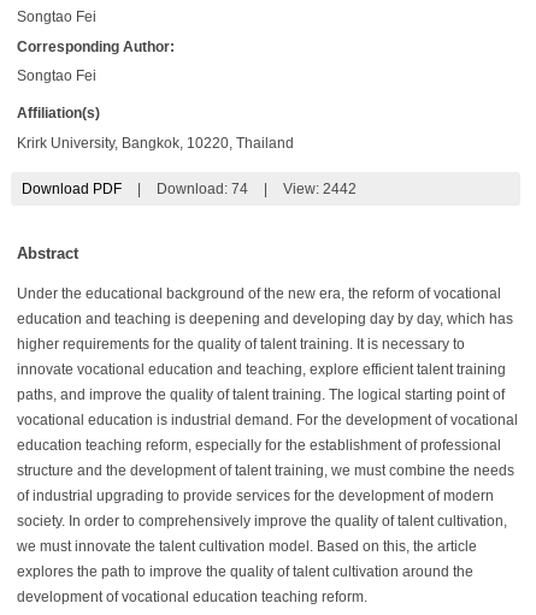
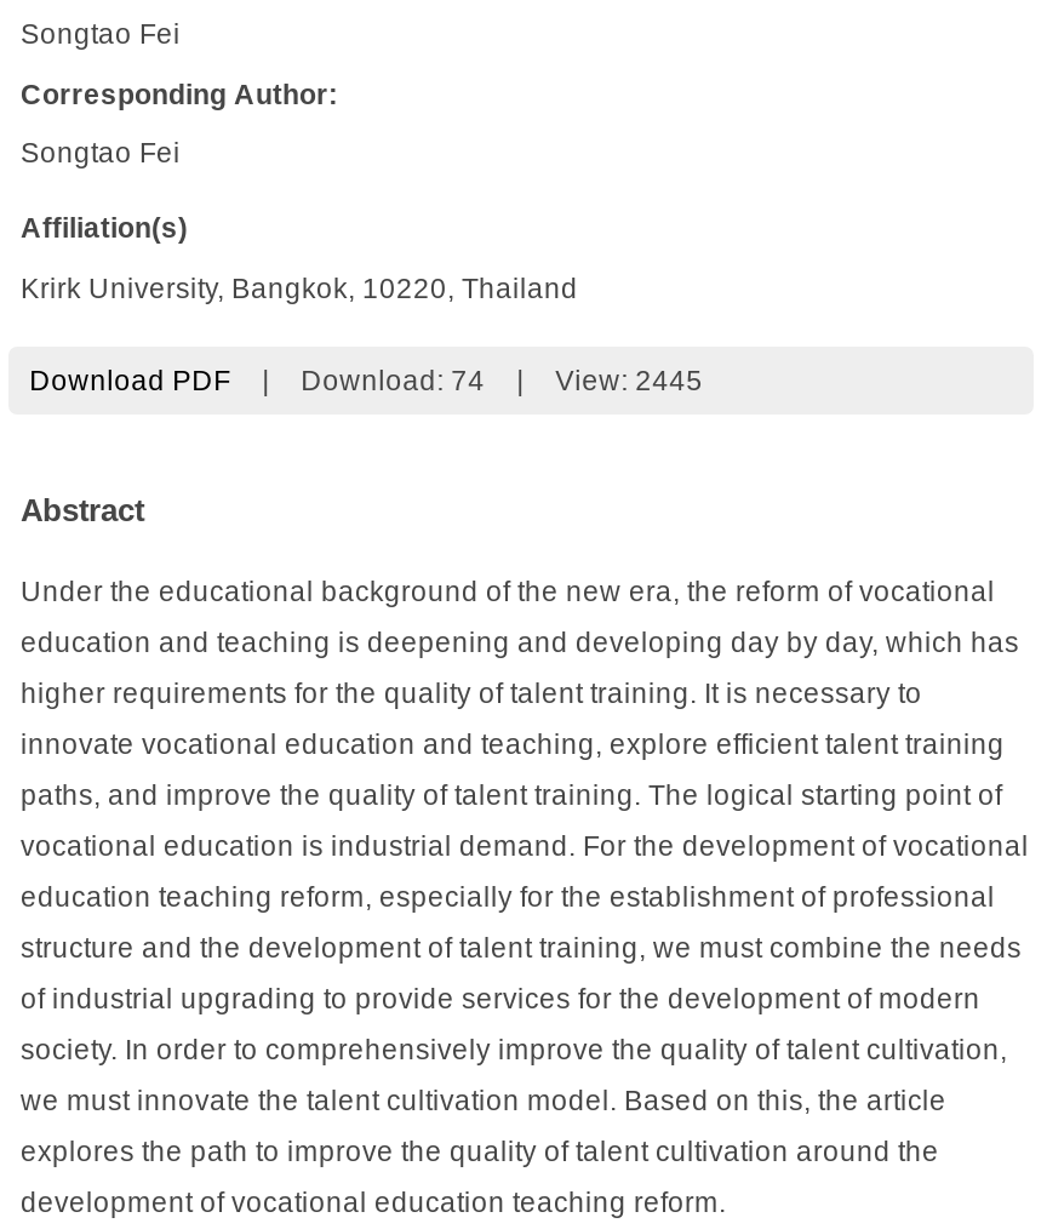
- View: 2442
+ View: 2445
